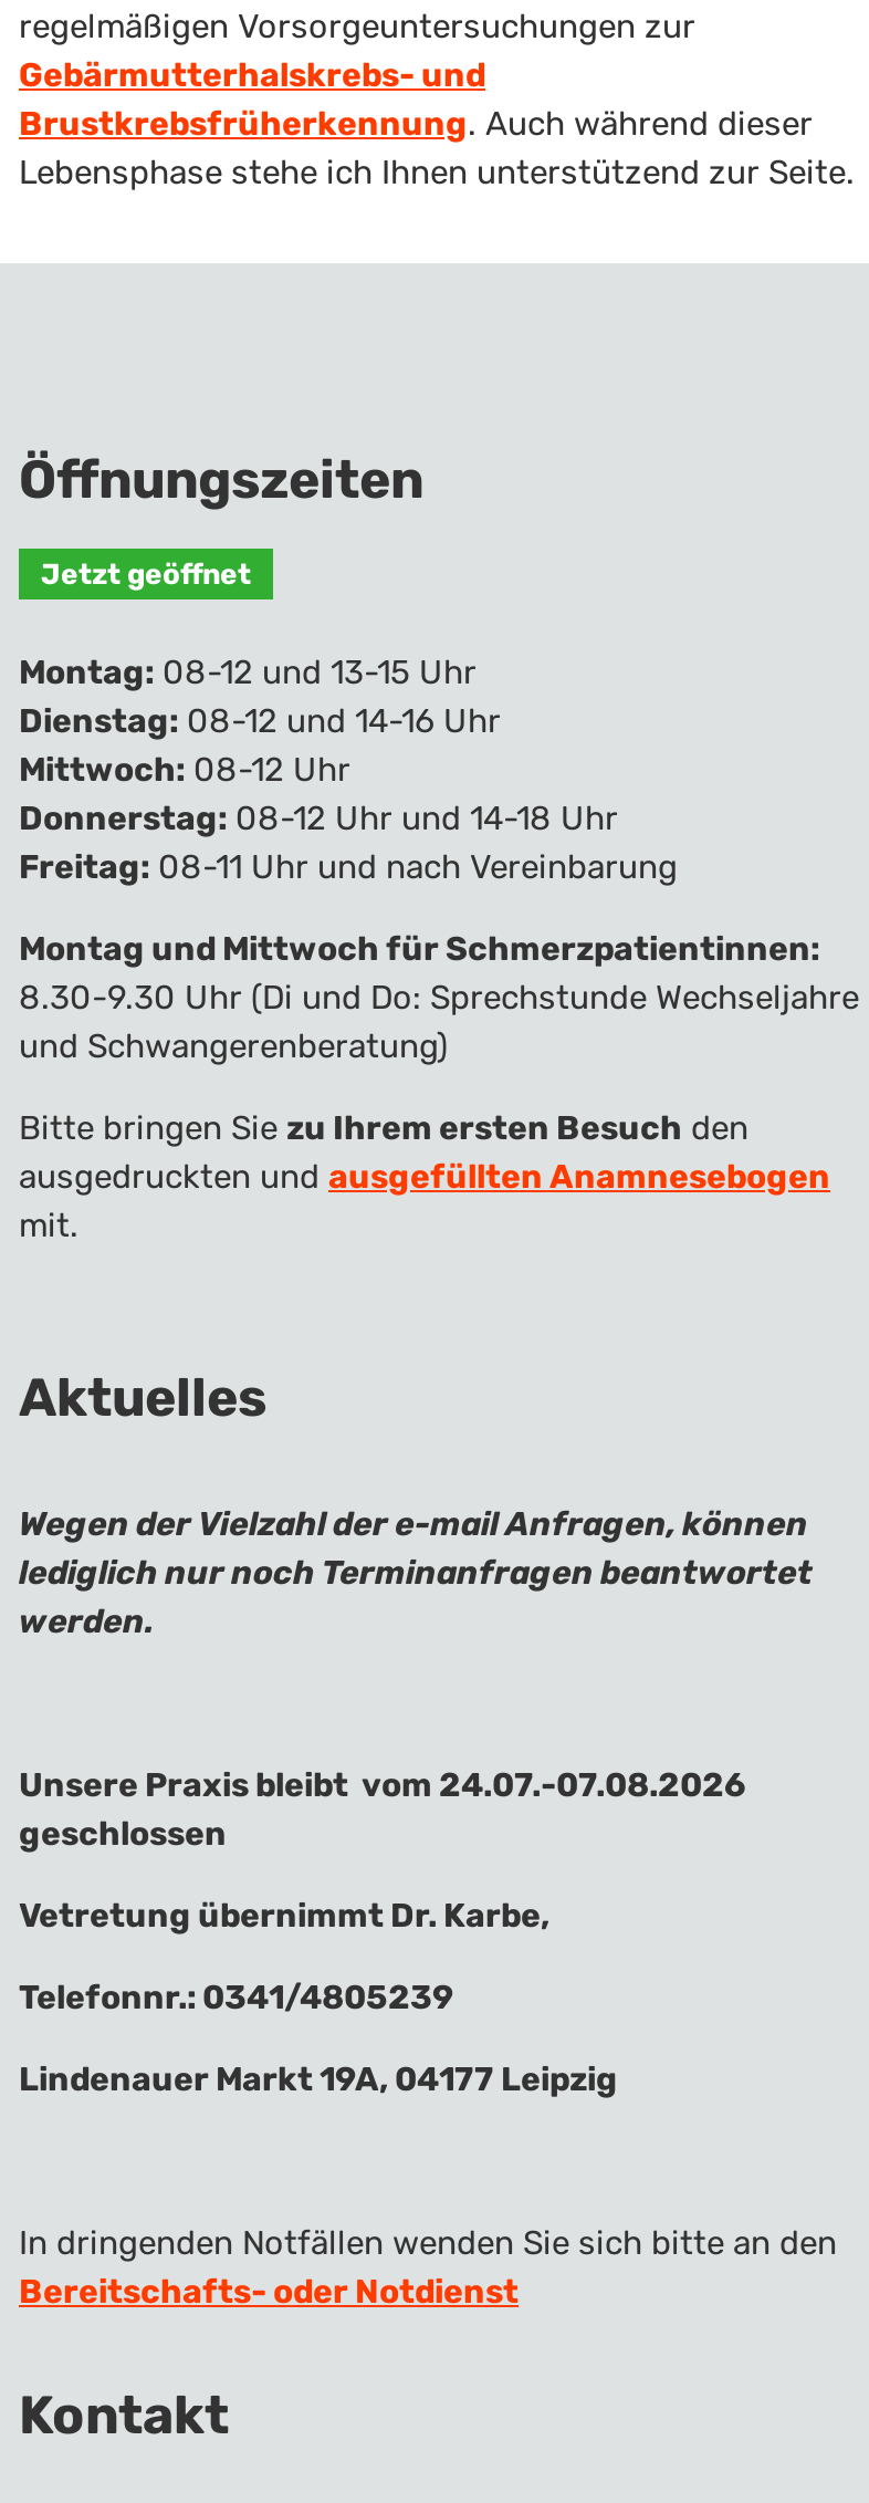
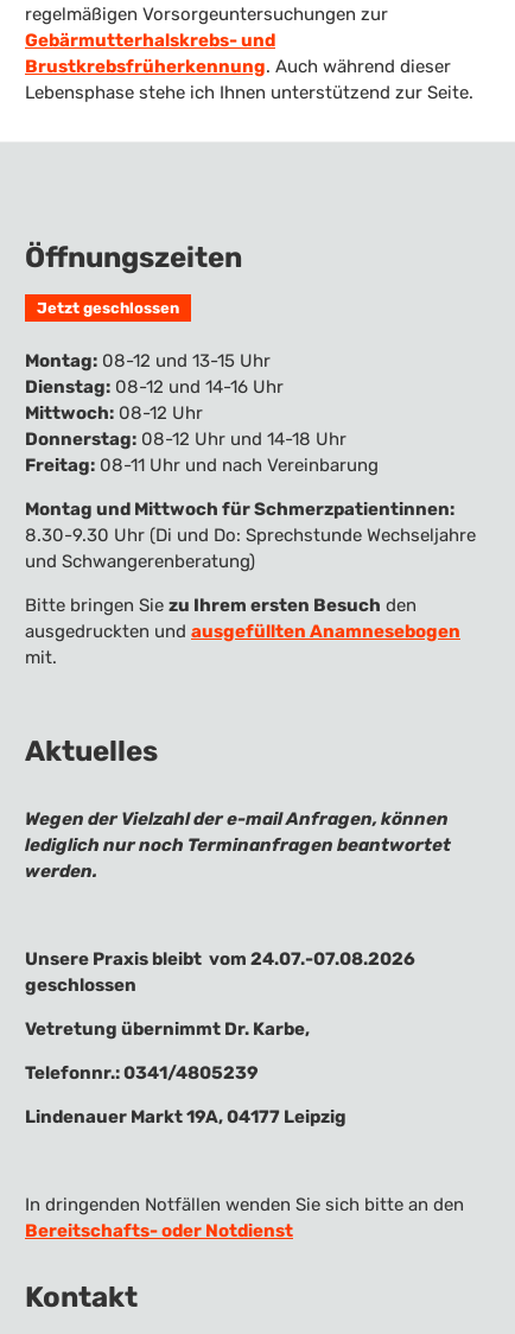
- Jetzt geöffnet
+ Jetzt geschlossen
